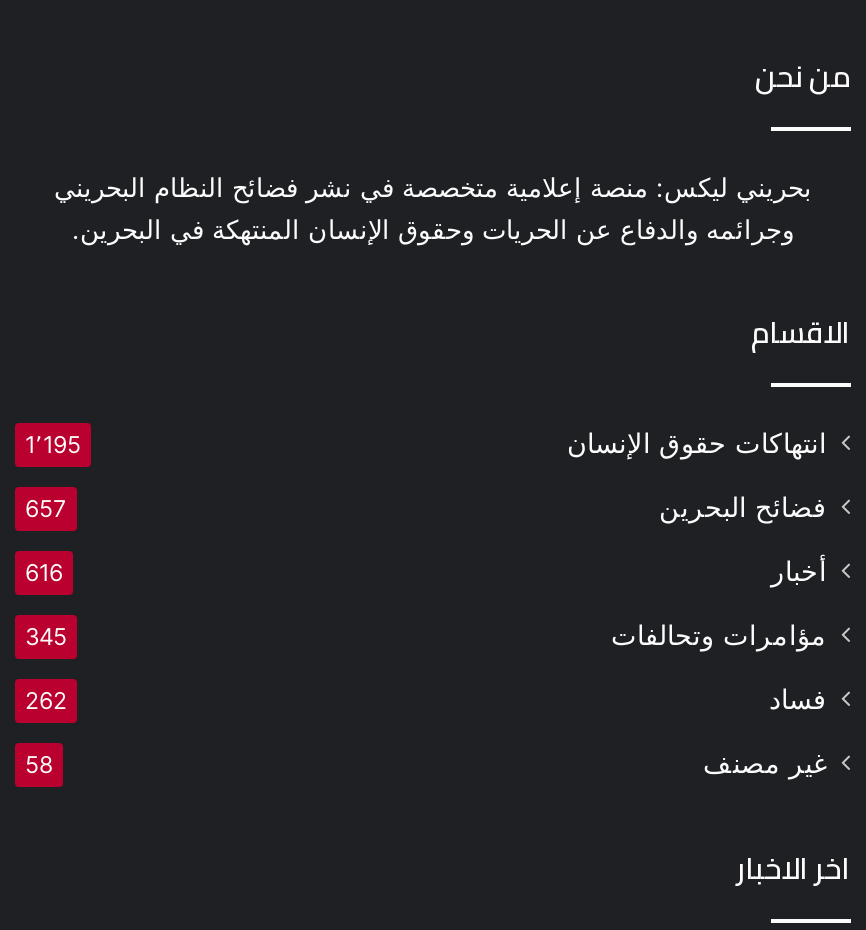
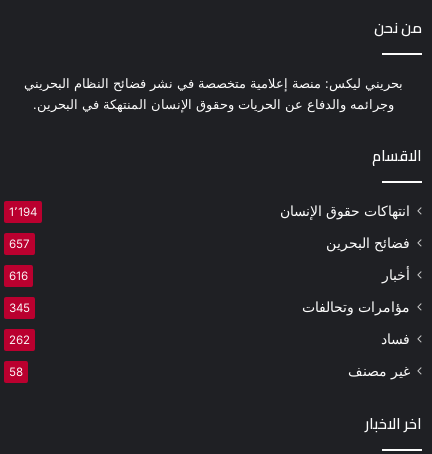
- 1٬195
+ 1٬194
